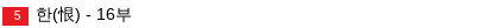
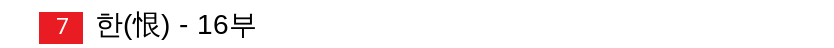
- 5
+ 7
